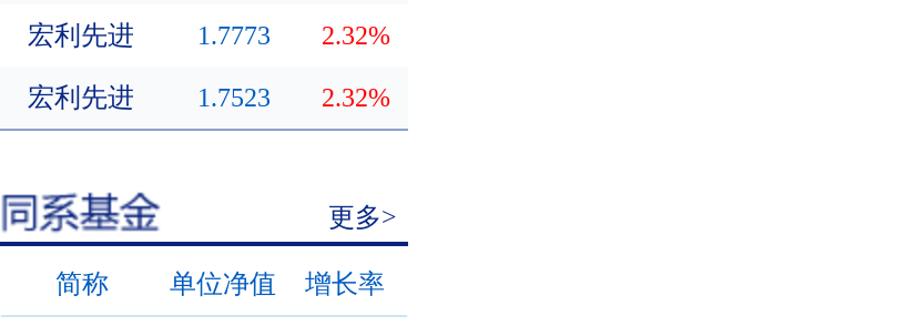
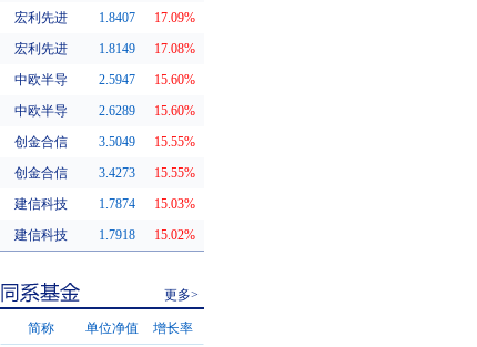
- 1.7773
+ 1.8407

- 2.32%
+ 17.09%

- 1.7523
- 2.32%
+ 1.8149
+ 17.08%
+ 中欧半导
+ 2.5947
+ 15.60%
+ 中欧半导
+ 2.6289
+ 15.60%
+ 创金合信
+ 3.5049
+ 15.55%
+ 创金合信
+ 3.4273
+ 15.55%
+ 建信科技
+ 1.7874
+ 15.03%
+ 建信科技
+ 1.7918
+ 15.02%
